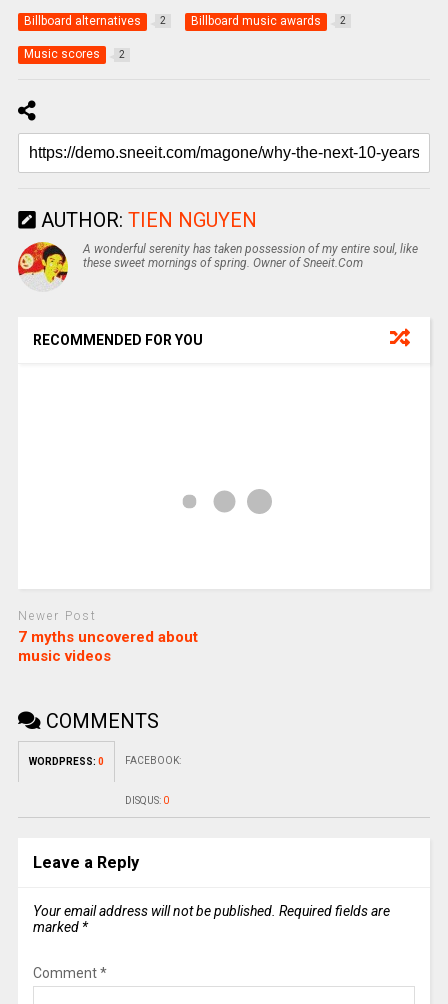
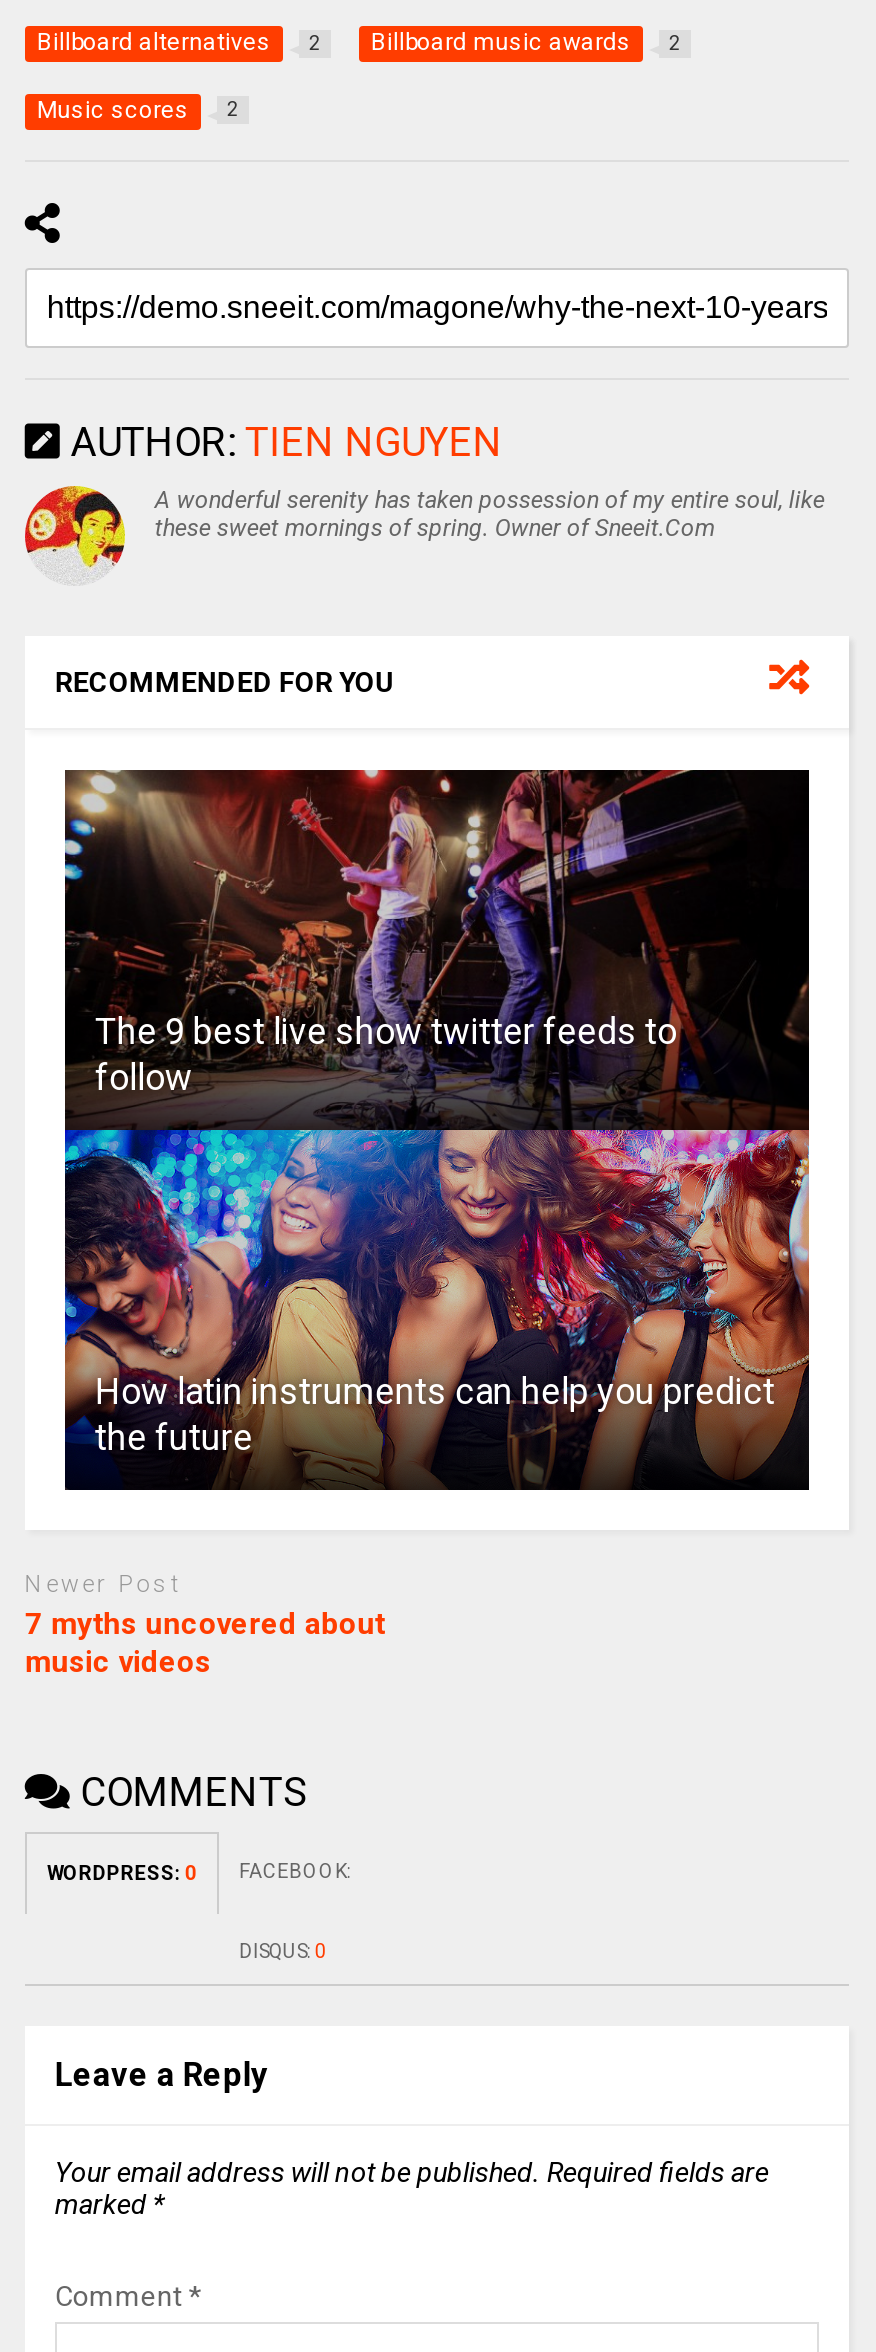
+ [image]
+ The 9 best live show twitter feeds to
+ follow

+ How latin instruments can help you predict
+ the future
